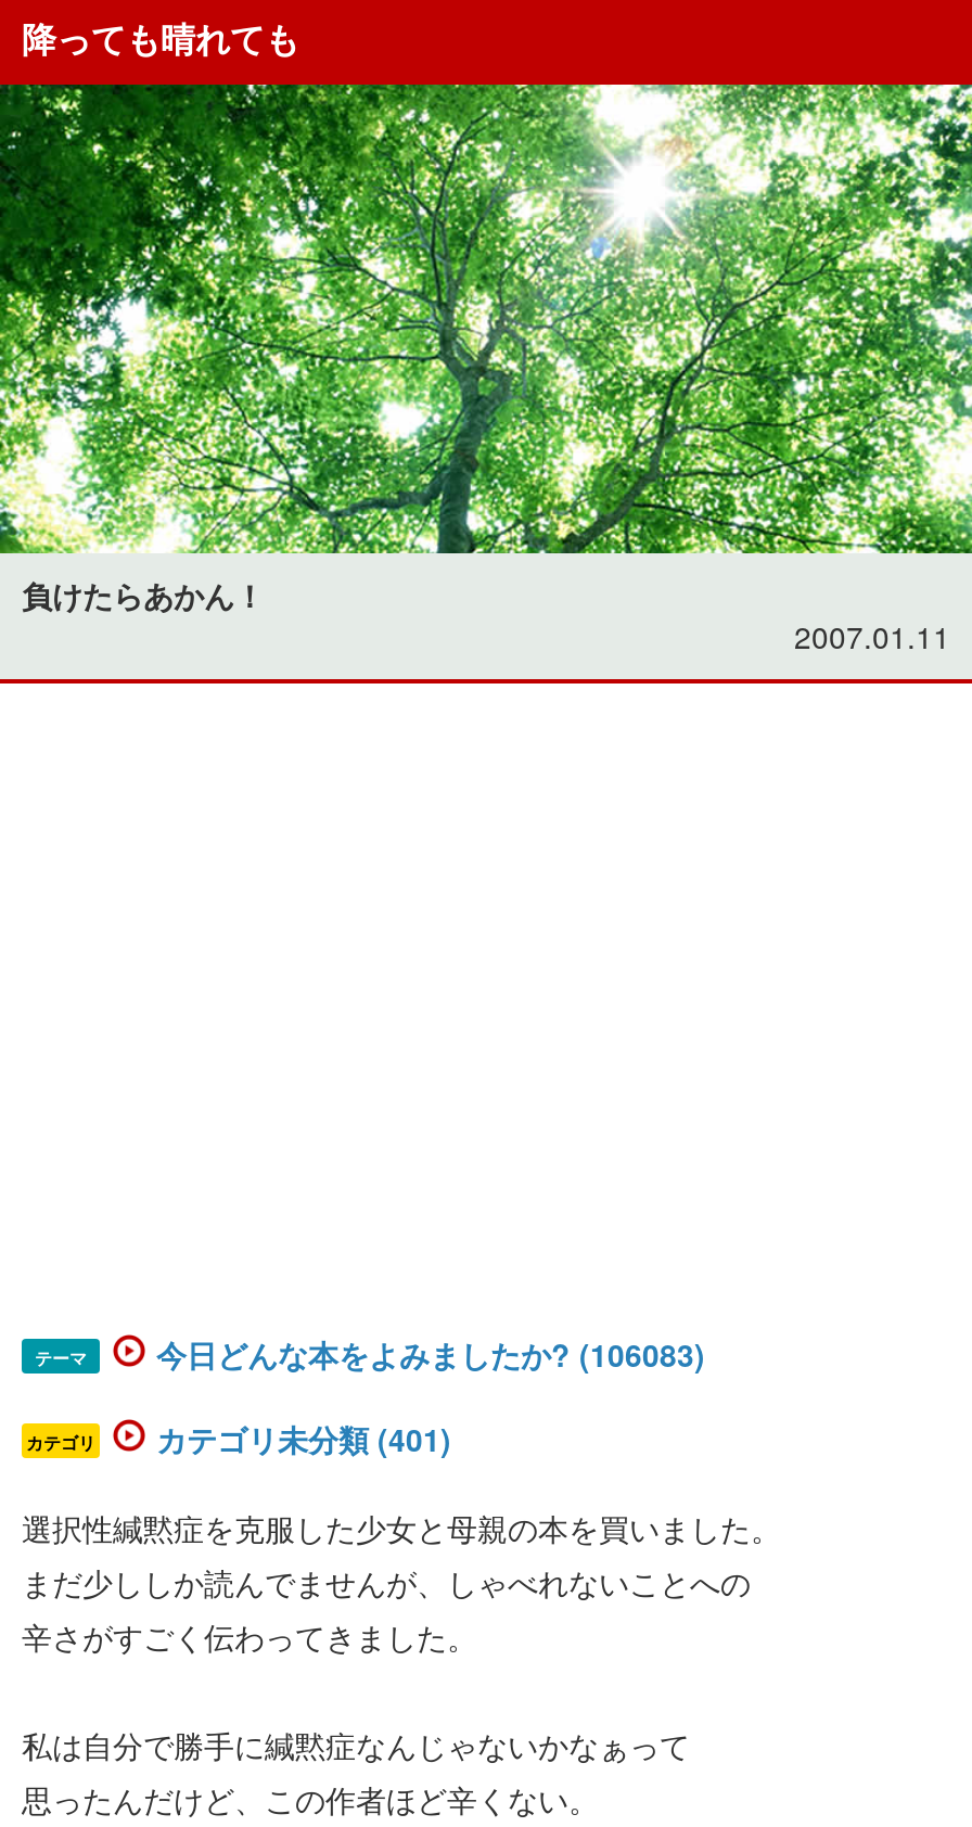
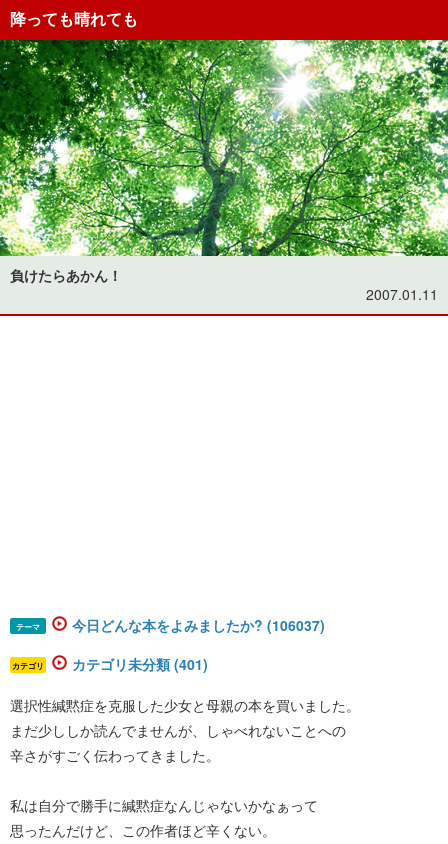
- 今日どんな本をよみましたか? (106083)
+ 今日どんな本をよみましたか? (106037)
